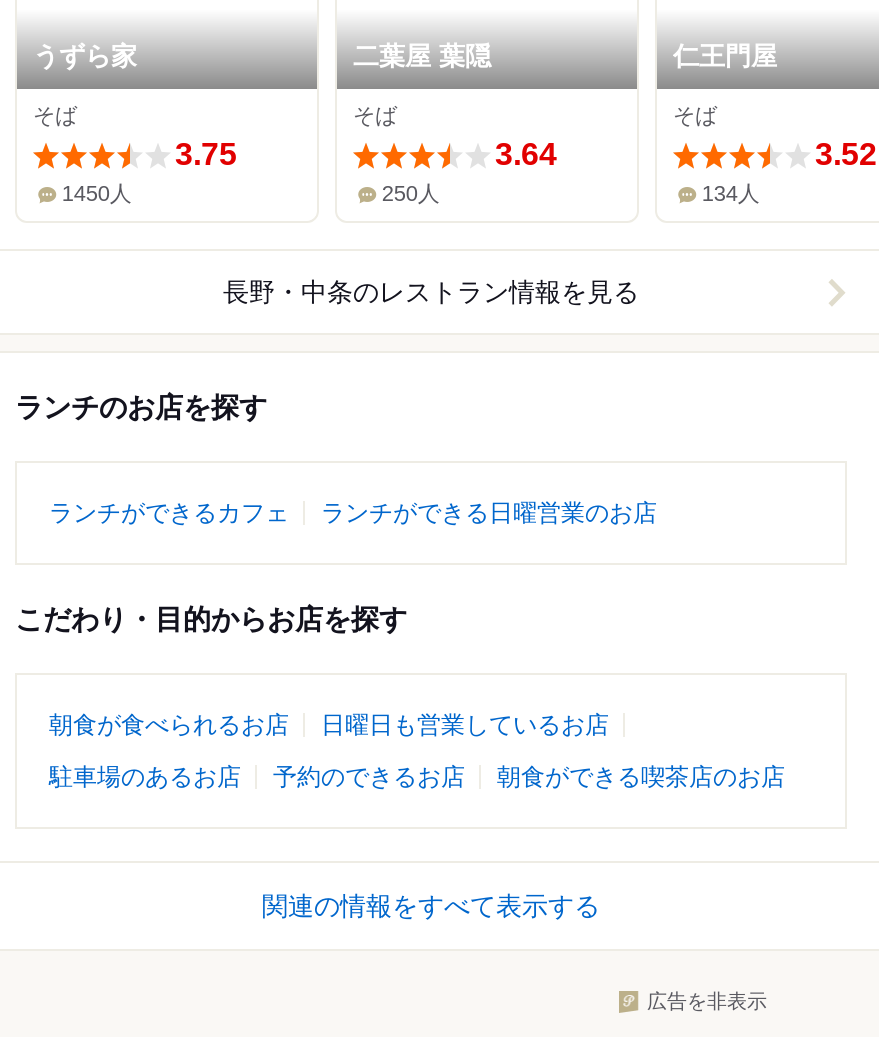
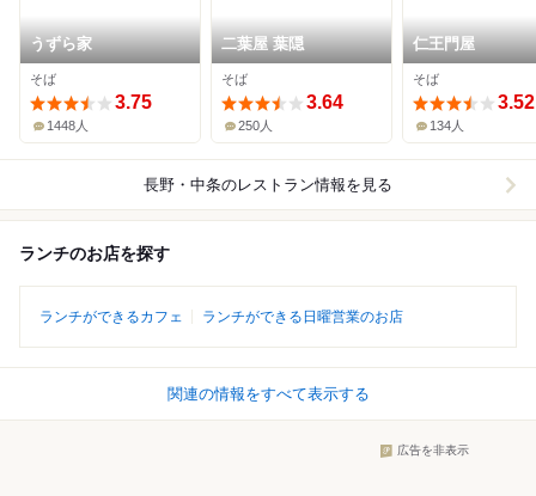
- 1450人
+ 1448人

- こだわり・目的からお店を探す
- 朝食が食べられるお店
- 日曜日も営業しているお店
- 駐車場のあるお店
- 予約のできるお店
- 朝食ができる喫茶店のお店
